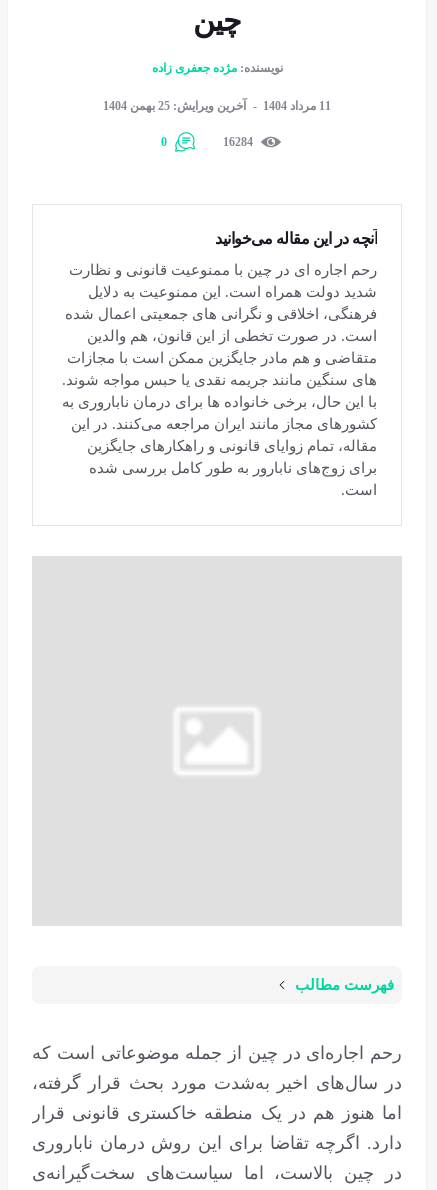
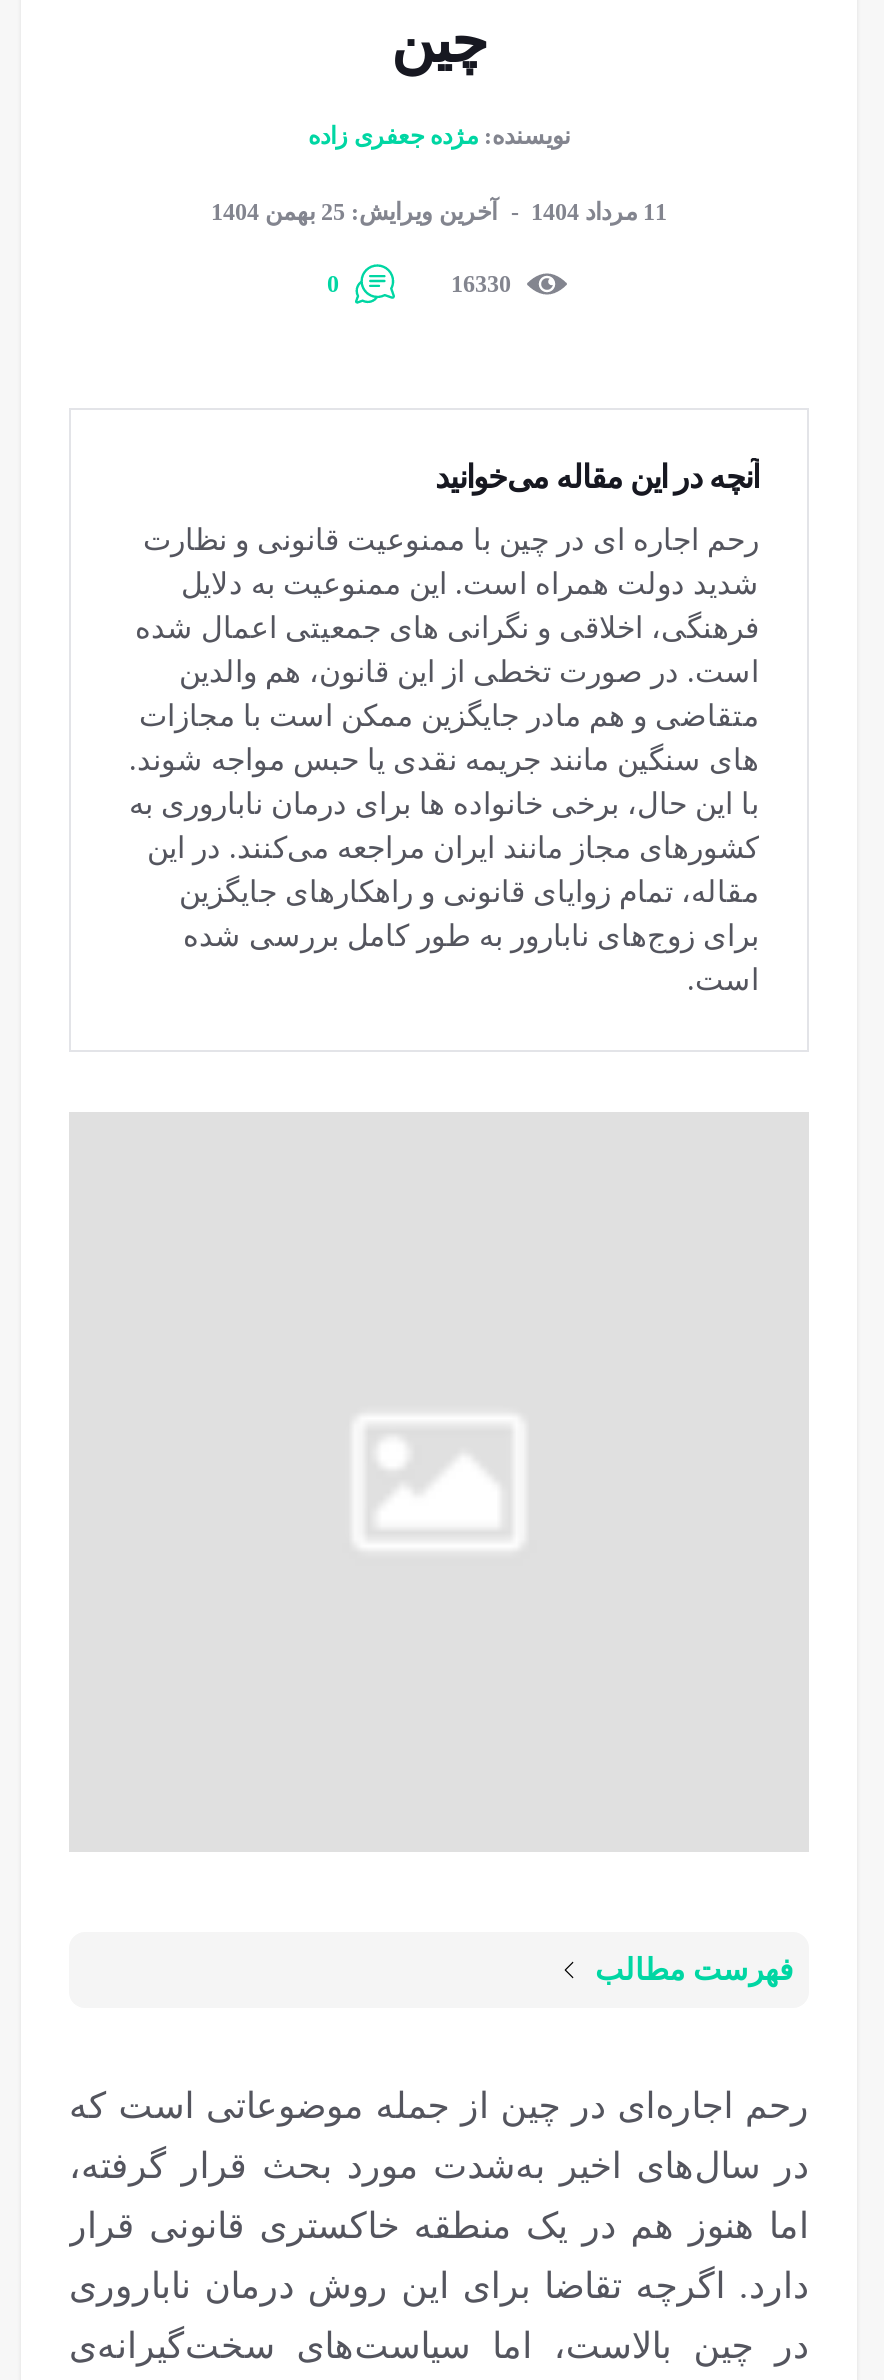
- 16284
+ 16330
